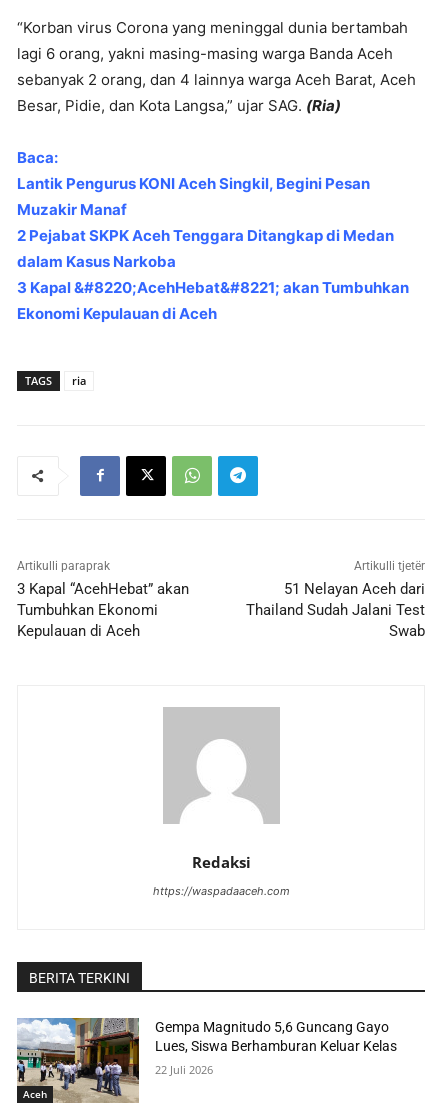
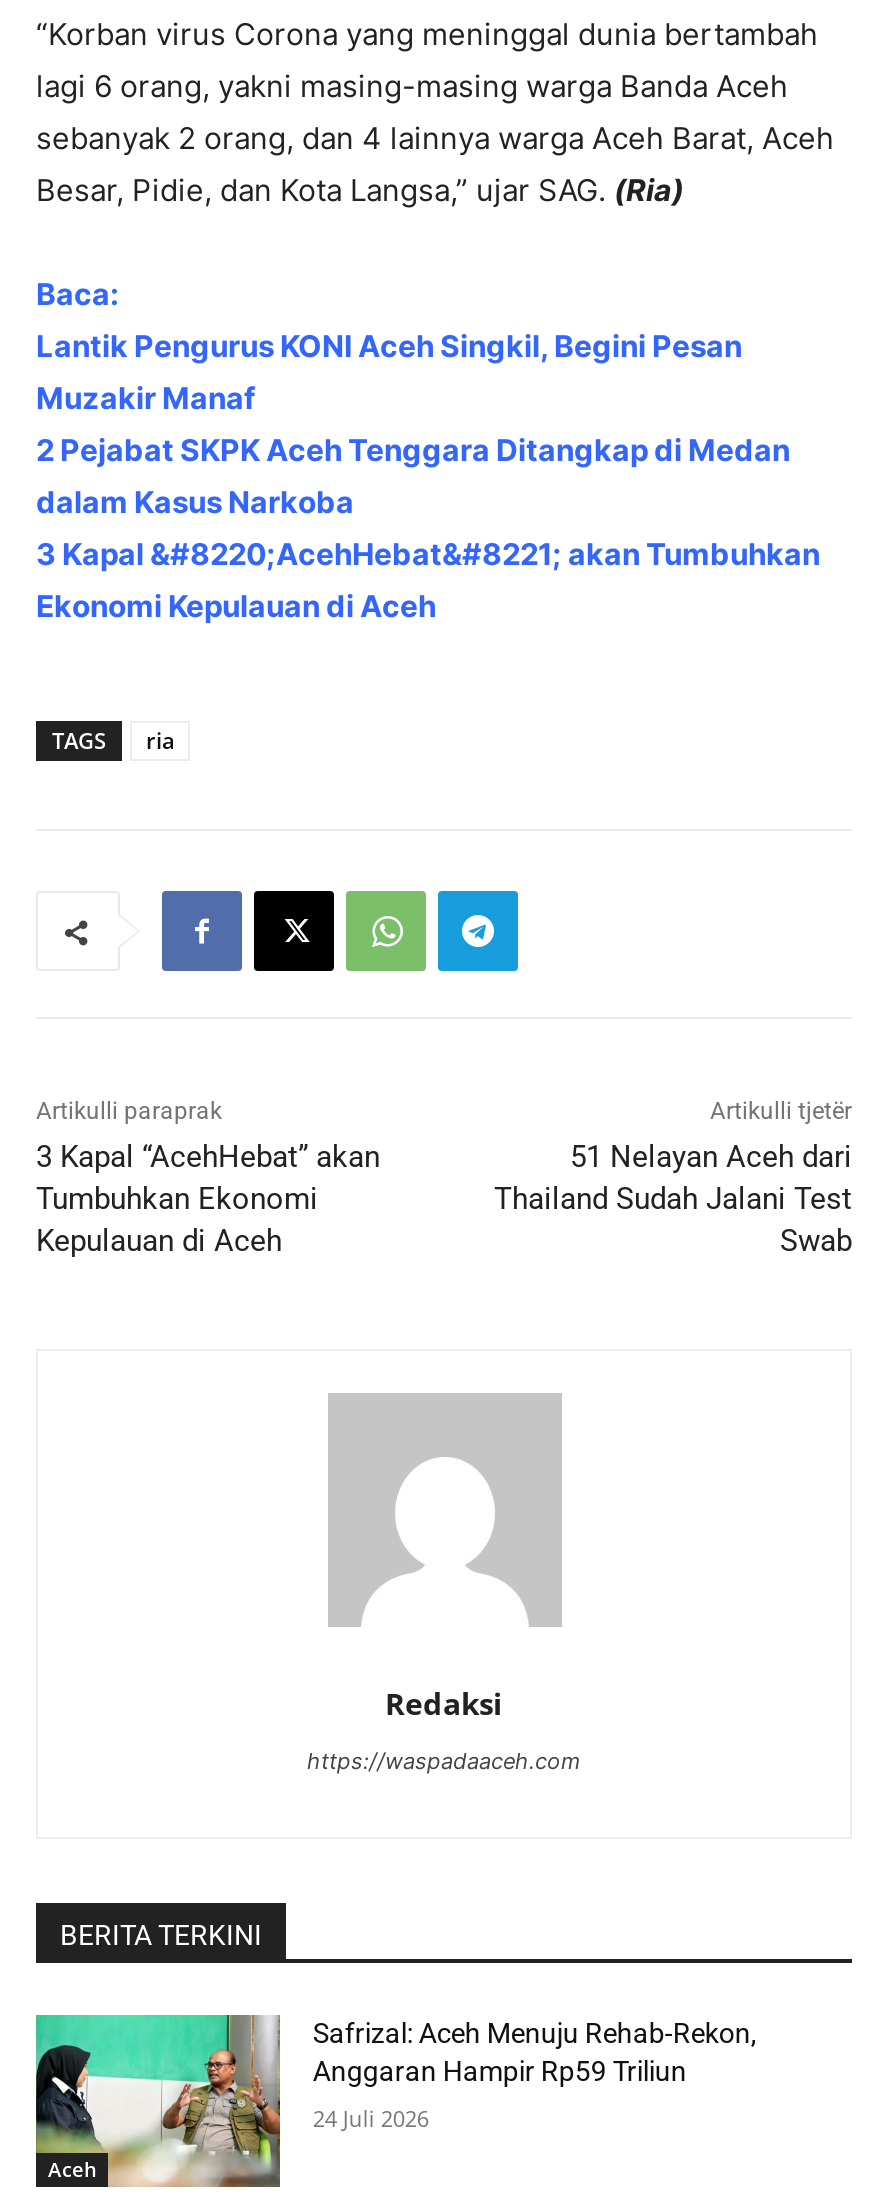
- [image]
- Gempa Magnitudo 5,6 Guncang Gayo
- Lues, Siswa Berhamburan Keluar Kelas
+ [image]
+ Safrizal: Aceh Menuju Rehab-Rekon,
+ Anggaran Hampir Rp59 Triliun

- 22 Juli 2026
+ 24 Juli 2026
